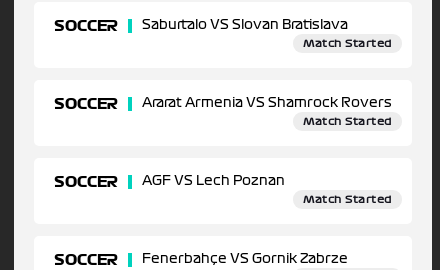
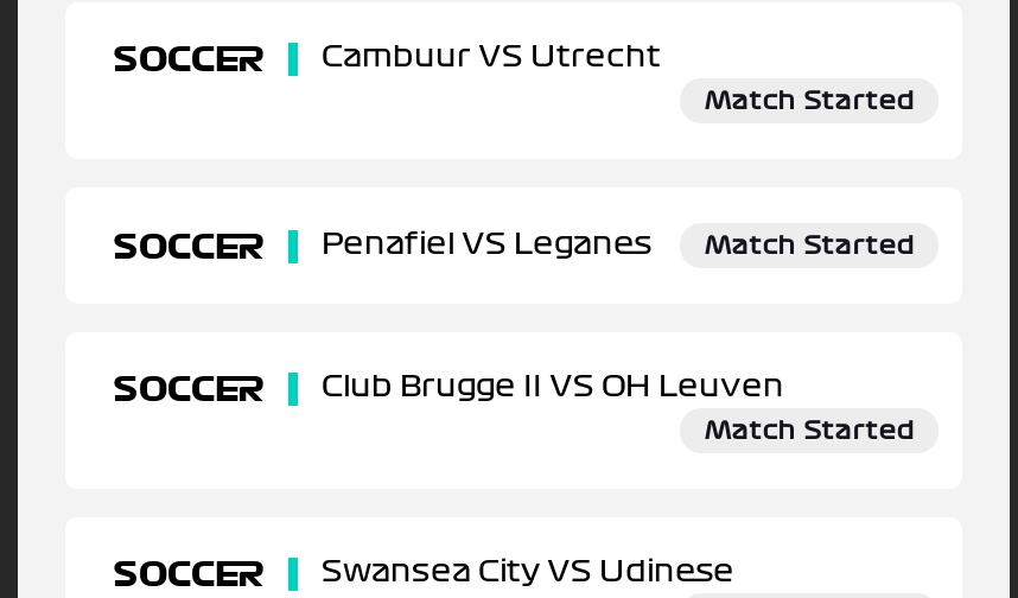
- Saburtalo VS Slovan Bratislava
+ Cambuur VS Utrecht

- Ararat Armenia VS Shamrock Rovers
+ Penafiel VS Leganes

- AGF VS Lech Poznan
+ Club Brugge II VS OH Leuven

- Fenerbahçe VS Gornik Zabrze
+ Swansea City VS Udinese
